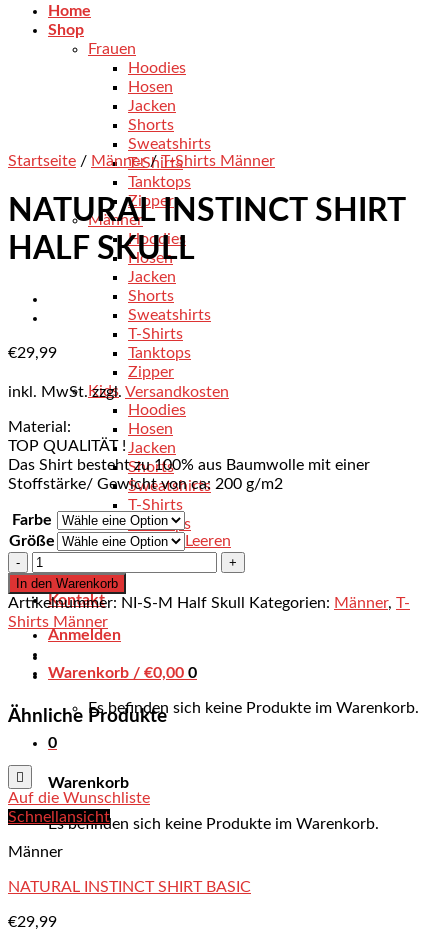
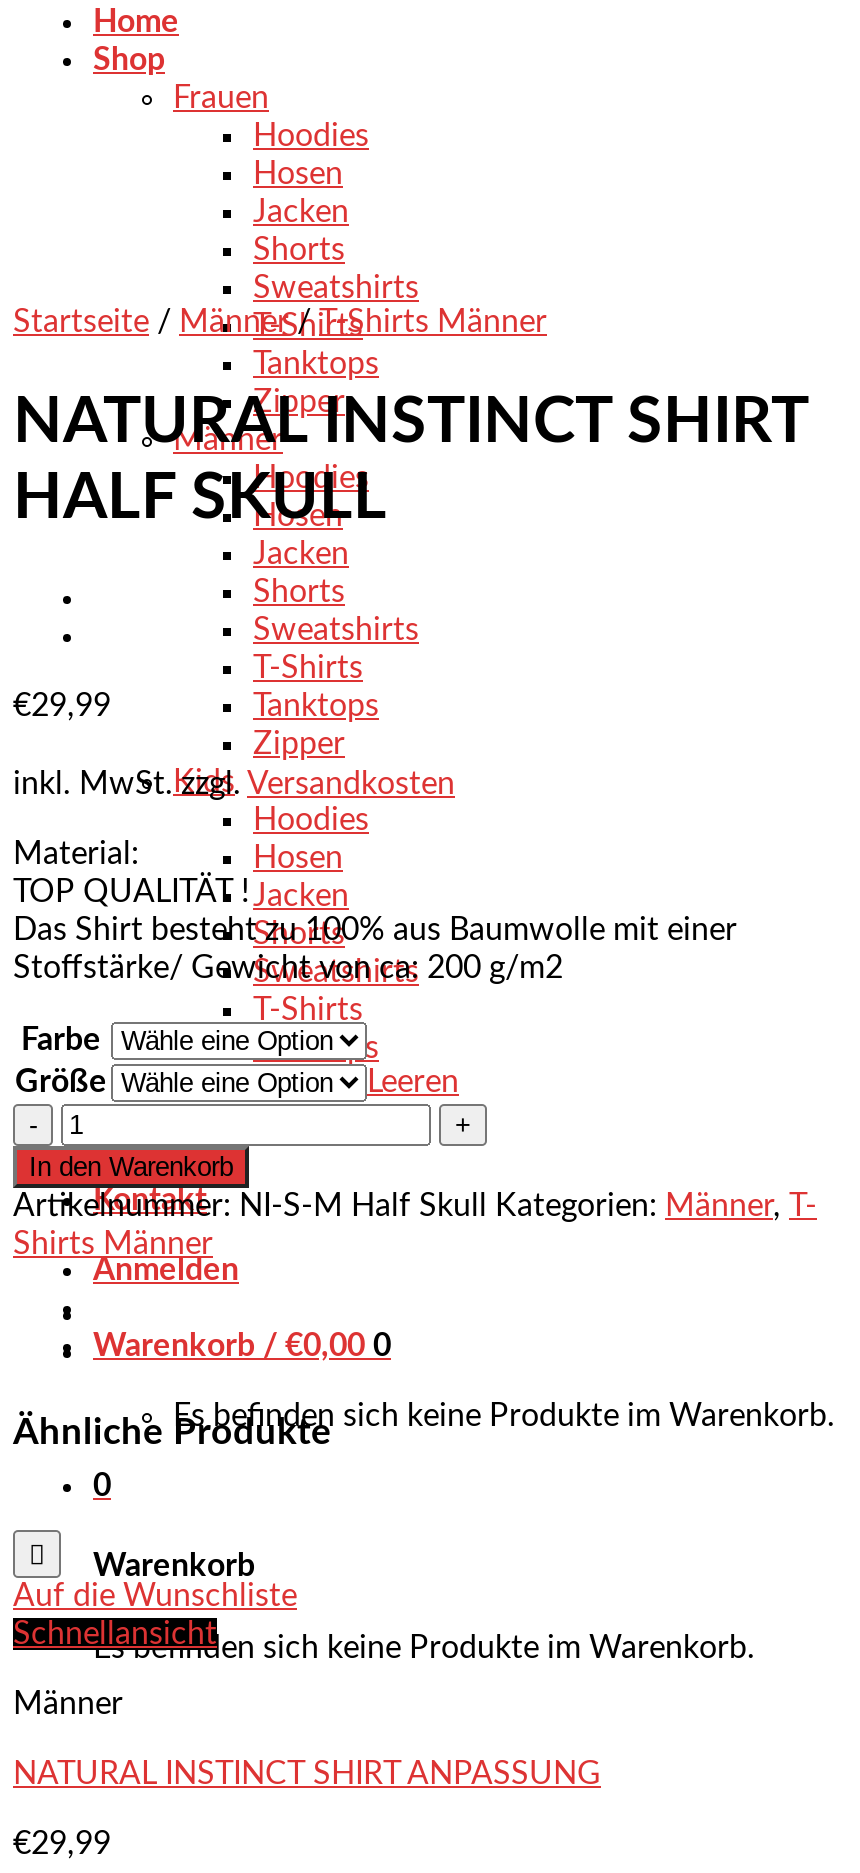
- NATURAL INSTINCT SHIRT BASIC
+ NATURAL INSTINCT SHIRT ANPASSUNG
